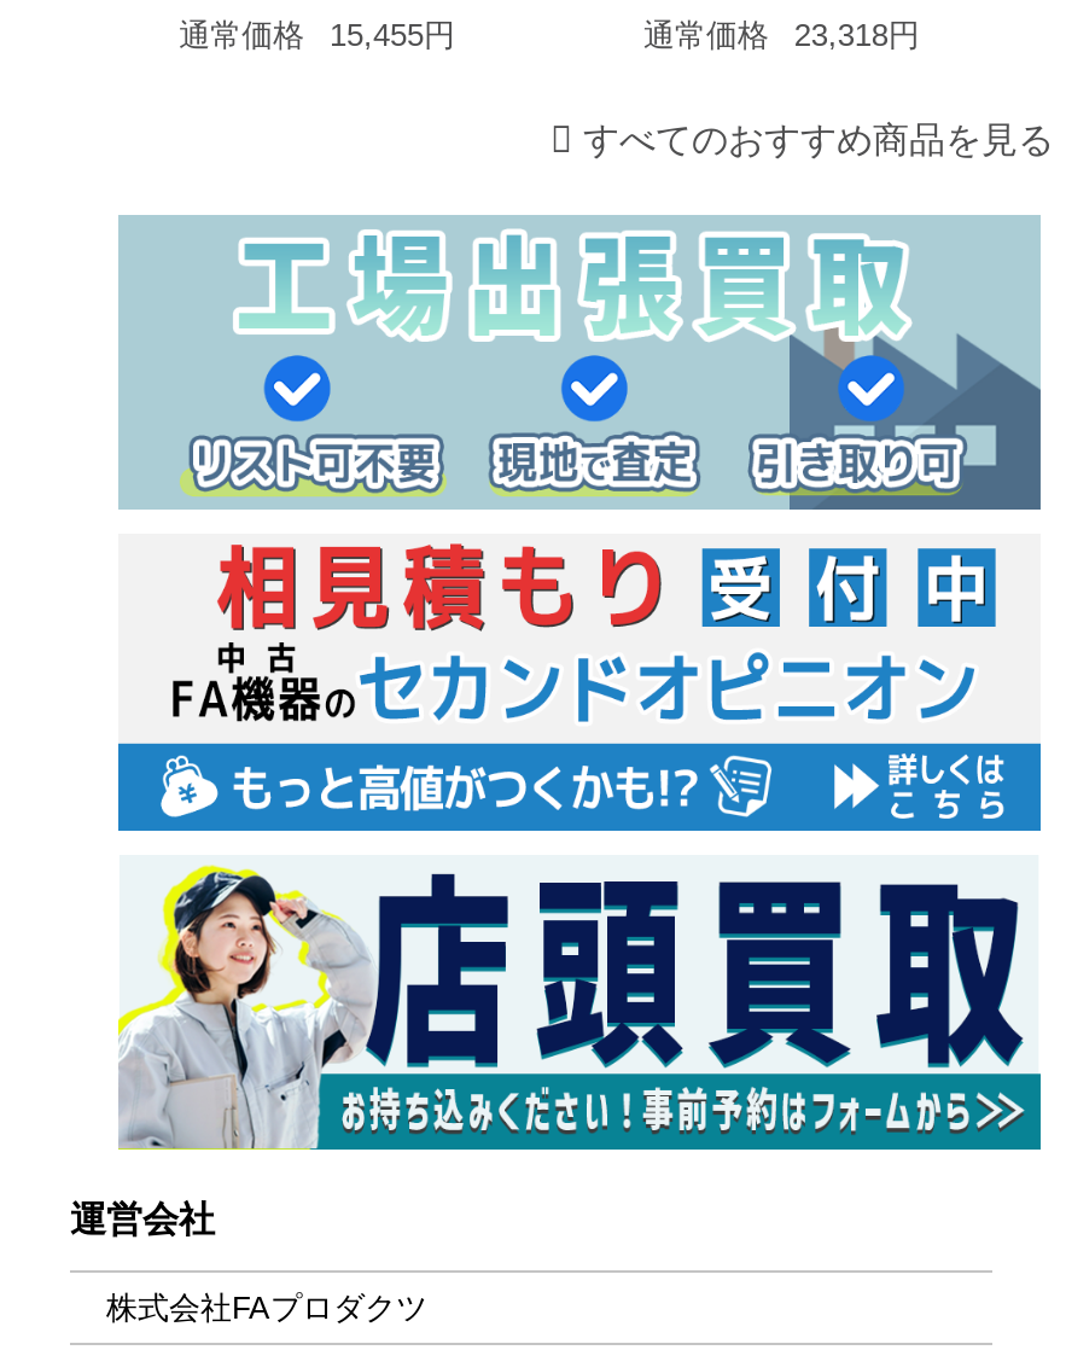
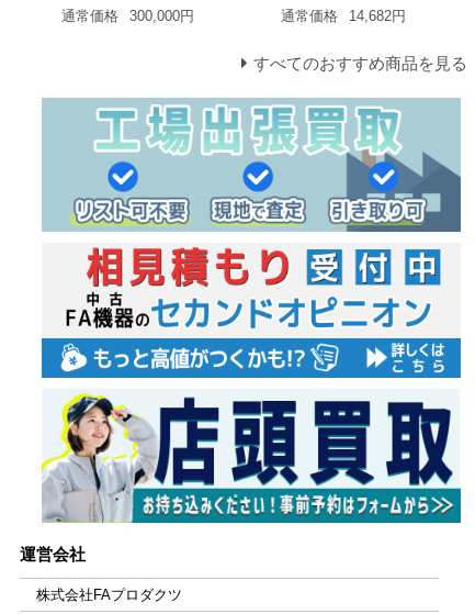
- 通常価格 15,455円
+ 通常価格 300,000円

- 通常価格 23,318円
+ 通常価格 14,682円
